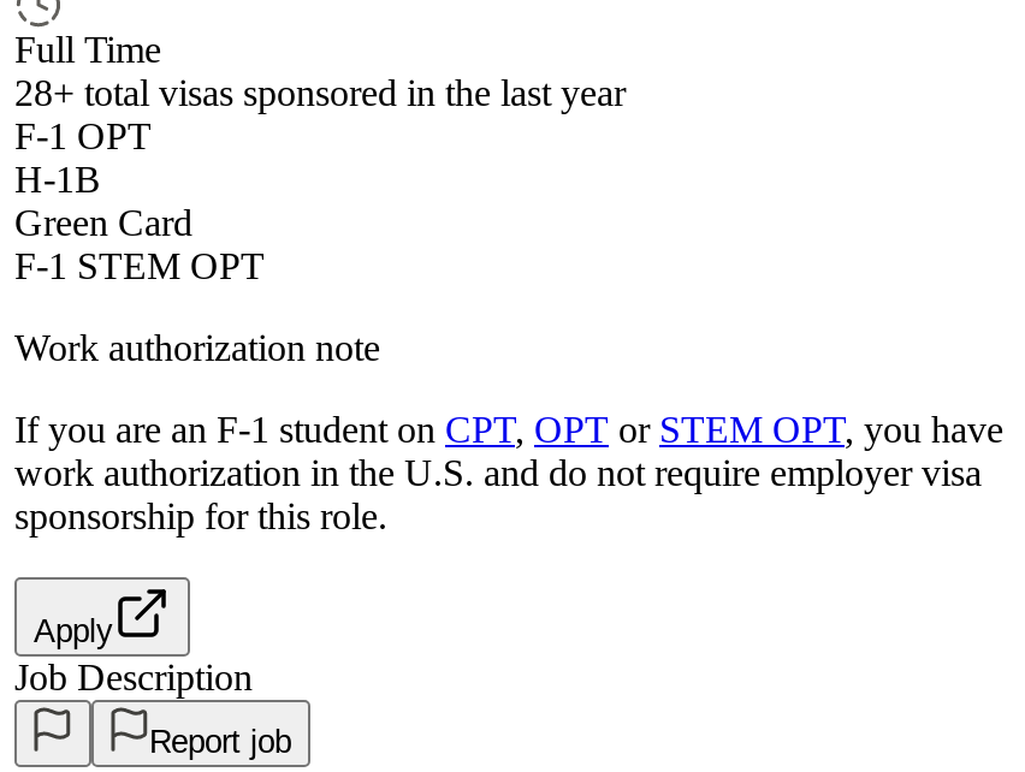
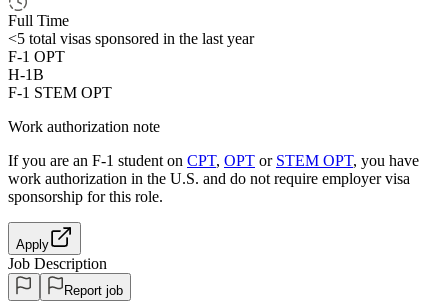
- 28+ total visas sponsored in the last year
+ <5 total visas sponsored in the last year

- Green Card
